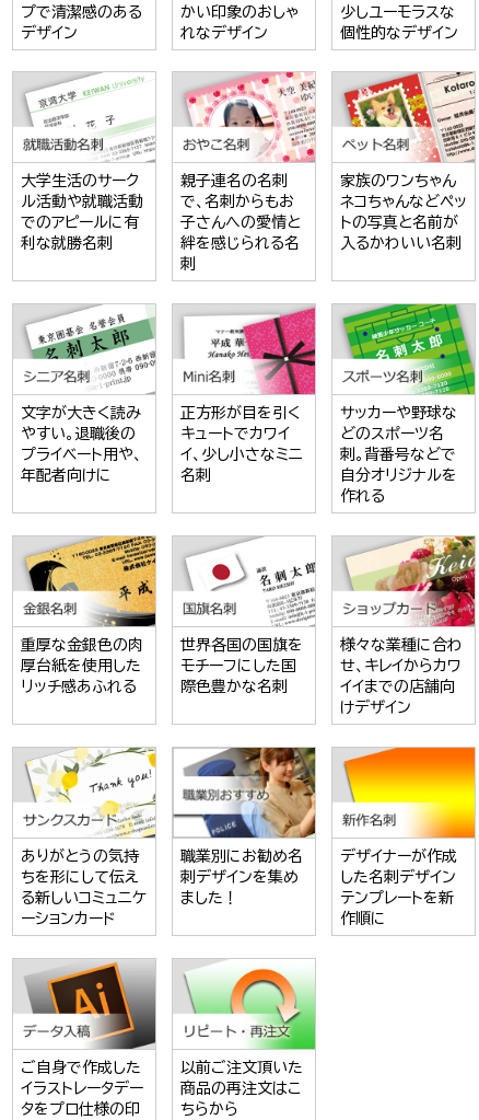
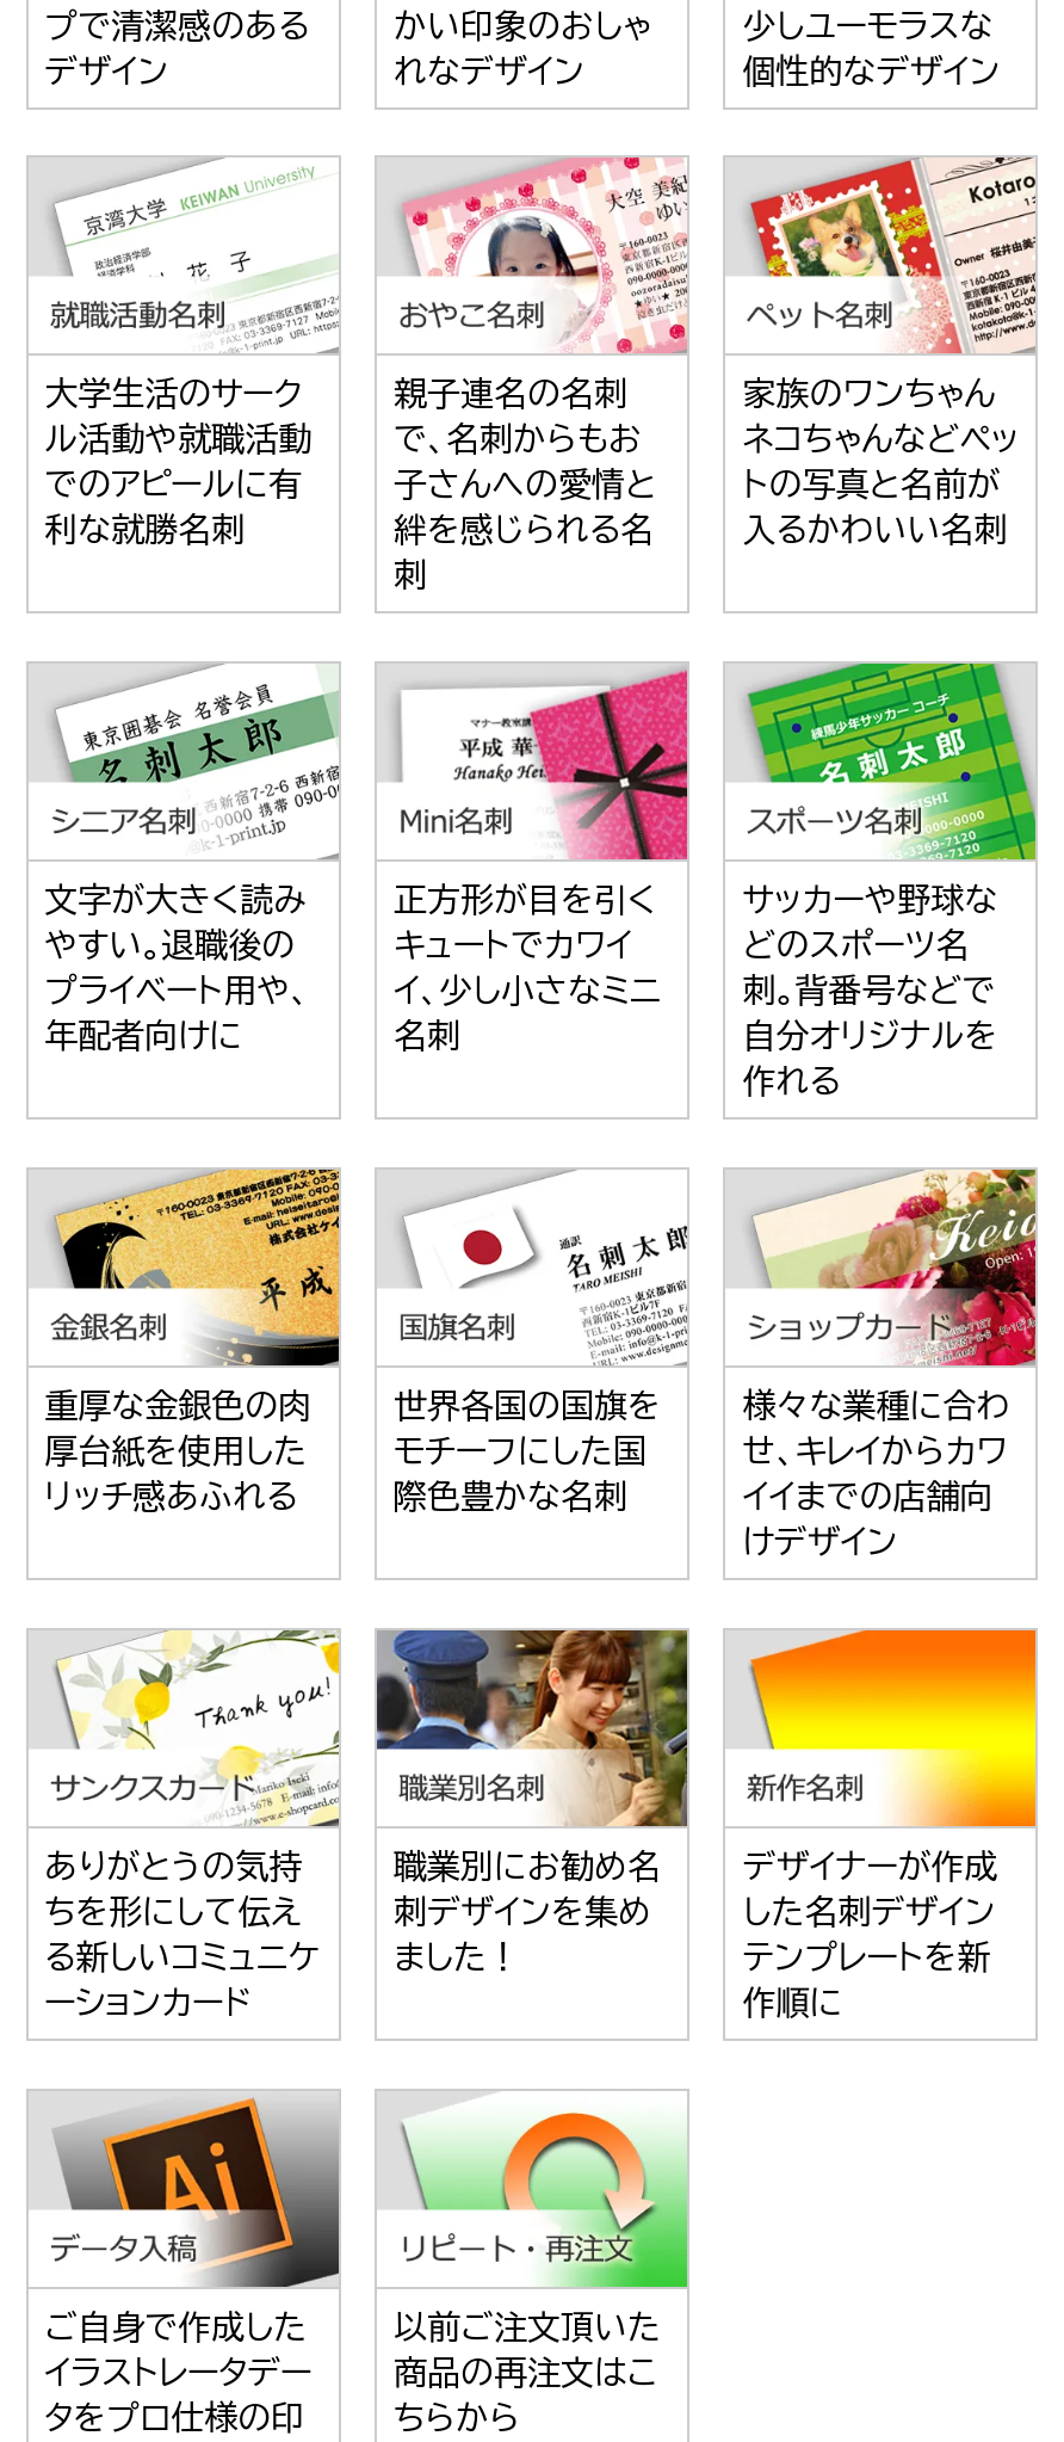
- [image]
+ [image]
